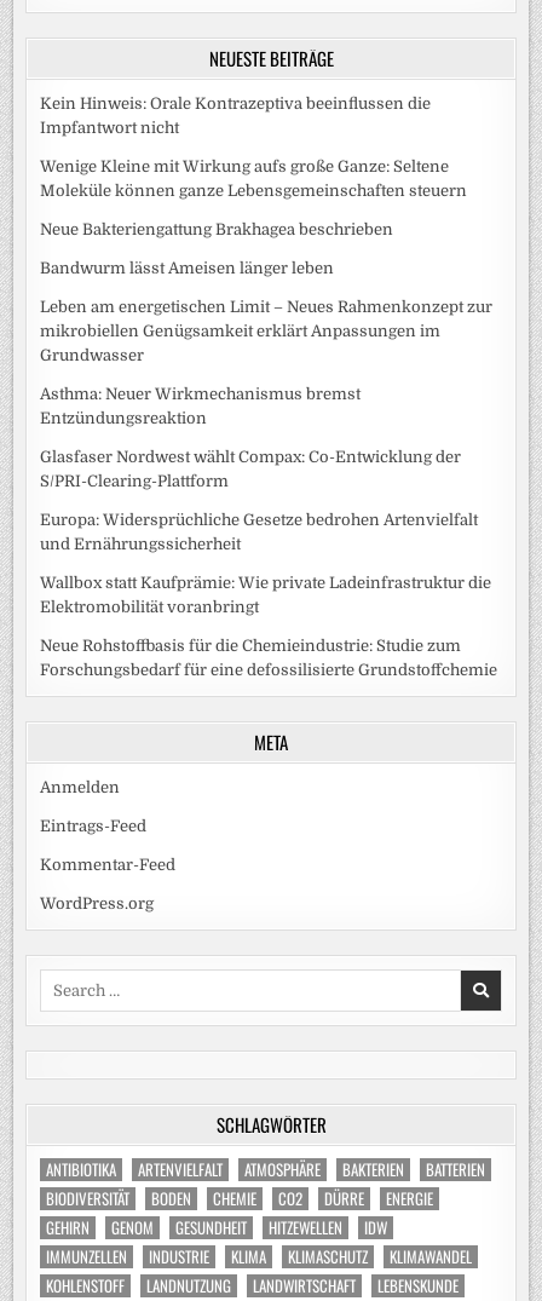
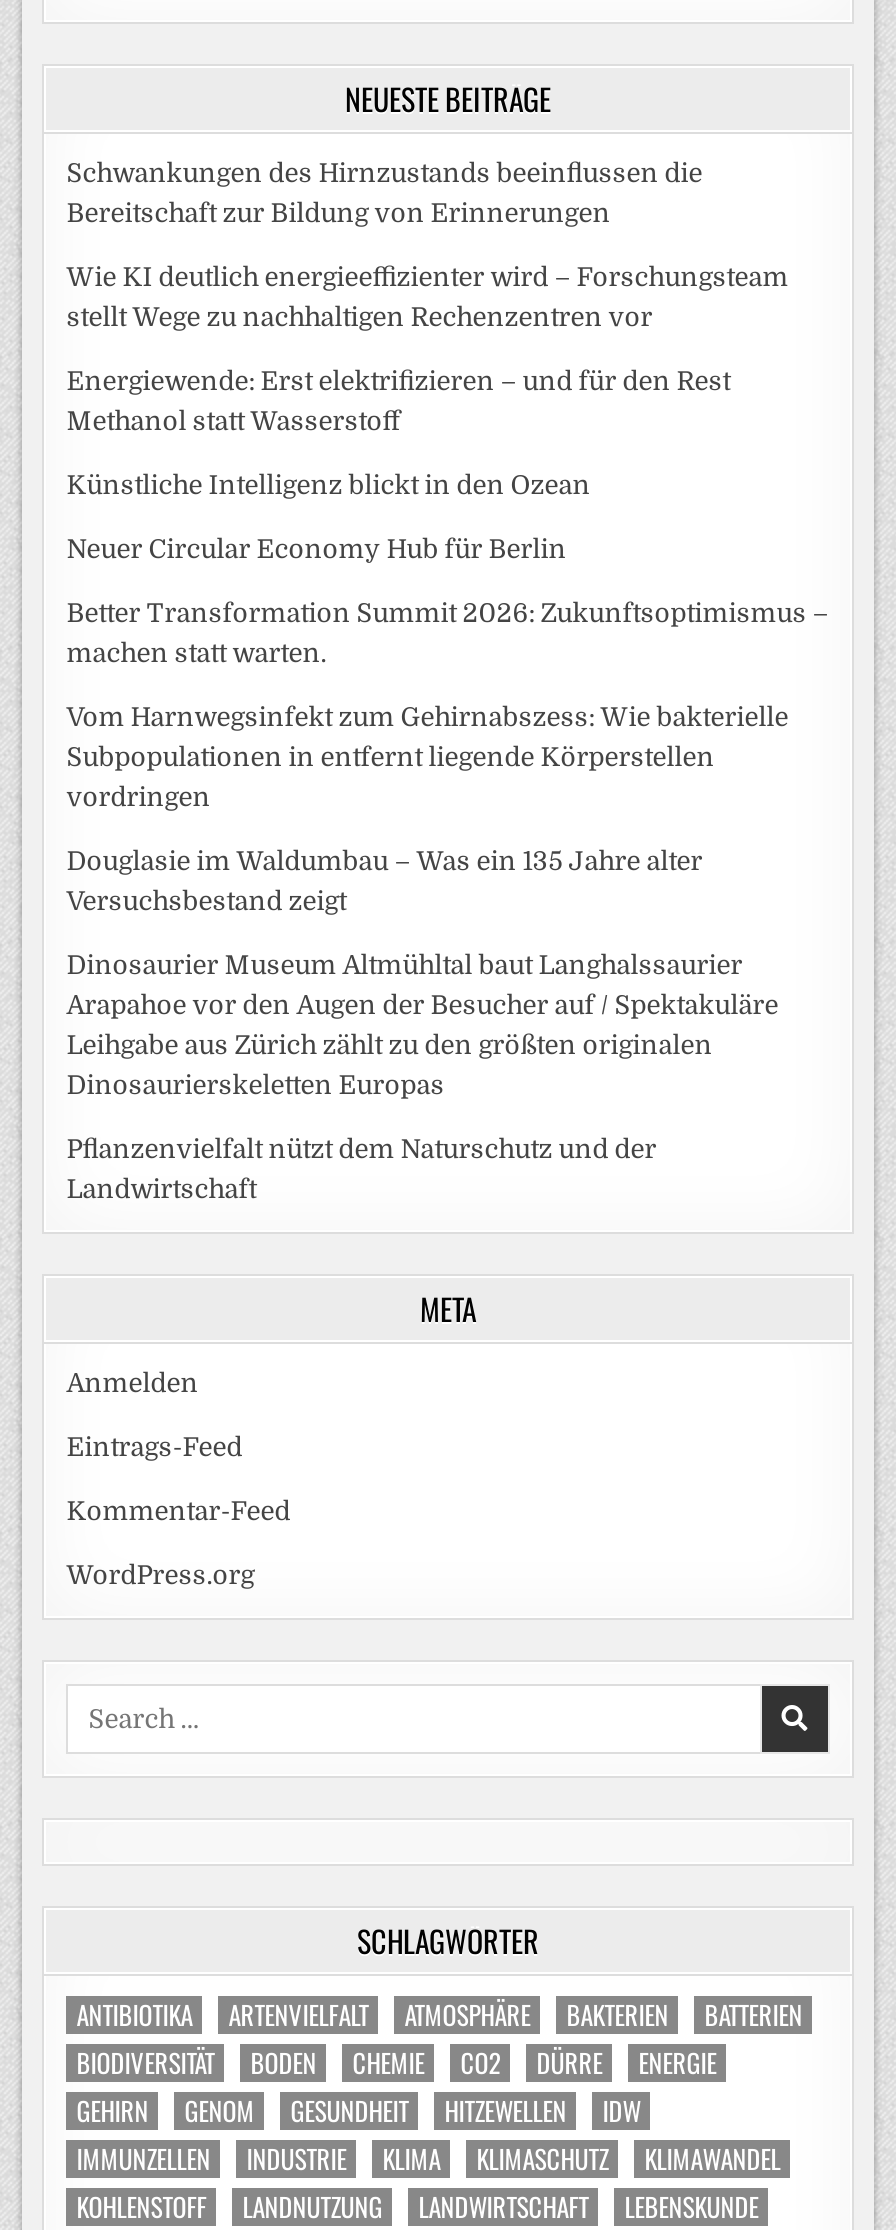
- Kein Hinweis: Orale Kontrazeptiva beeinflussen die
- Impfantwort nicht
+ Schwankungen des Hirnzustands beeinflussen die
+ Bereitschaft zur Bildung von Erinnerungen

- Wenige Kleine mit Wirkung aufs große Ganze: Seltene
- Moleküle können ganze Lebensgemeinschaften steuern
+ Wie KI deutlich energieeffizienter wird – Forschungsteam
+ stellt Wege zu nachhaltigen Rechenzentren vor

- Neue Bakteriengattung Brakhagea beschrieben
+ Energiewende: Erst elektrifizieren – und für den Rest
+ Methanol statt Wasserstoff

- Bandwurm lässt Ameisen länger leben
+ Künstliche Intelligenz blickt in den Ozean

- Leben am energetischen Limit – Neues Rahmenkonzept zur
- mikrobiellen Genügsamkeit erklärt Anpassungen im
- Grundwasser
+ Neuer Circular Economy Hub für Berlin

- Asthma: Neuer Wirkmechanismus bremst
- Entzündungsreaktion
+ Better Transformation Summit 2026: Zukunftsoptimismus –
+ machen statt warten.

- Glasfaser Nordwest wählt Compax: Co-Entwicklung der
- S/PRI-Clearing-Plattform
+ Vom Harnwegsinfekt zum Gehirnabszess: Wie bakterielle
+ Subpopulationen in entfernt liegende Körperstellen
+ vordringen

- Europa: Widersprüchliche Gesetze bedrohen Artenvielfalt
- und Ernährungssicherheit
+ Douglasie im Waldumbau – Was ein 135 Jahre alter
+ Versuchsbestand zeigt

- Wallbox statt Kaufprämie: Wie private Ladeinfrastruktur die
- Elektromobilität voranbringt
+ Dinosaurier Museum Altmühltal baut Langhalssaurier
+ Arapahoe vor den Augen der Besucher auf / Spektakuläre
+ Leihgabe aus Zürich zählt zu den größten originalen
+ Dinosaurierskeletten Europas

- Neue Rohstoffbasis für die Chemieindustrie: Studie zum
- Forschungsbedarf für eine defossilisierte Grundstoffchemie
+ Pflanzenvielfalt nützt dem Naturschutz und der
+ Landwirtschaft
